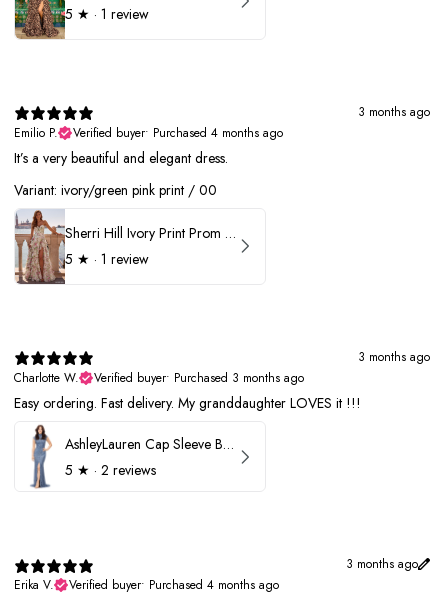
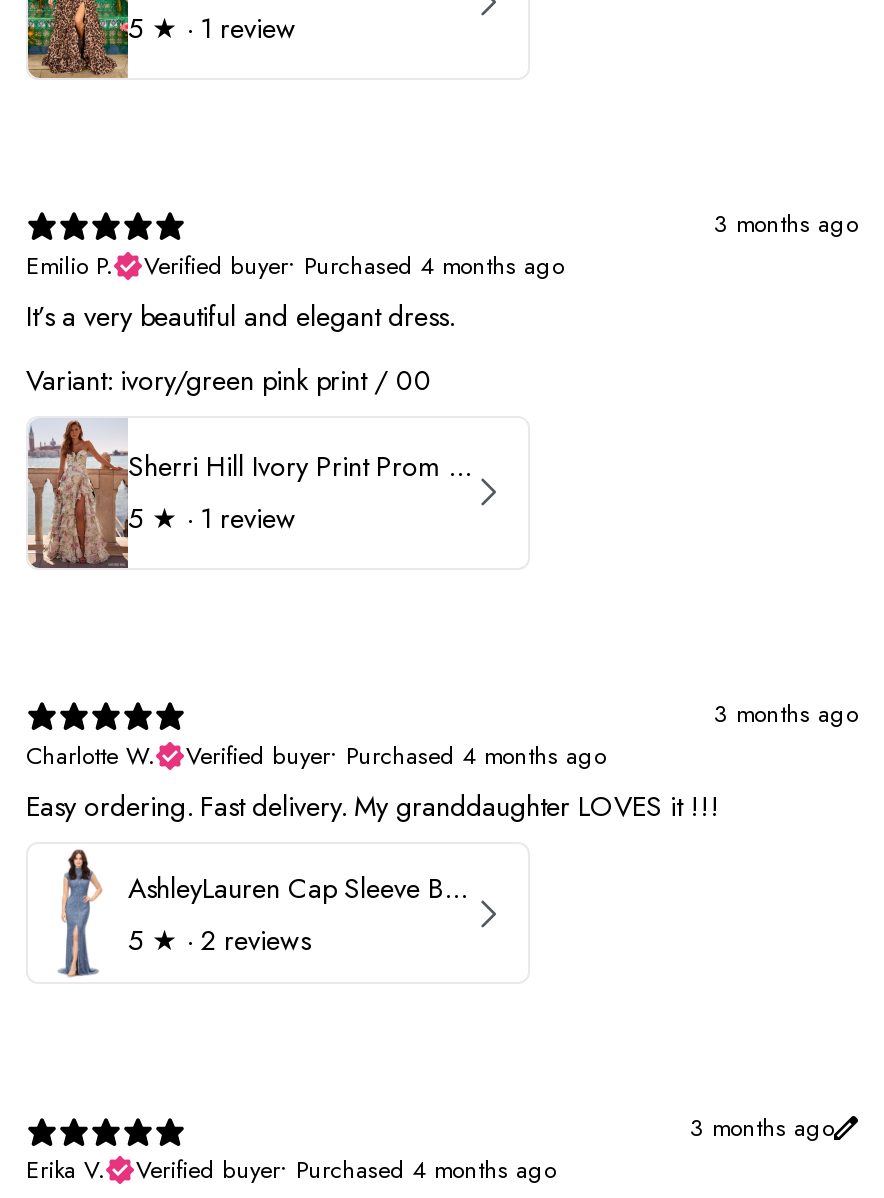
- Verified buyer • Purchased 3 months ago
+ Verified buyer • Purchased 4 months ago
